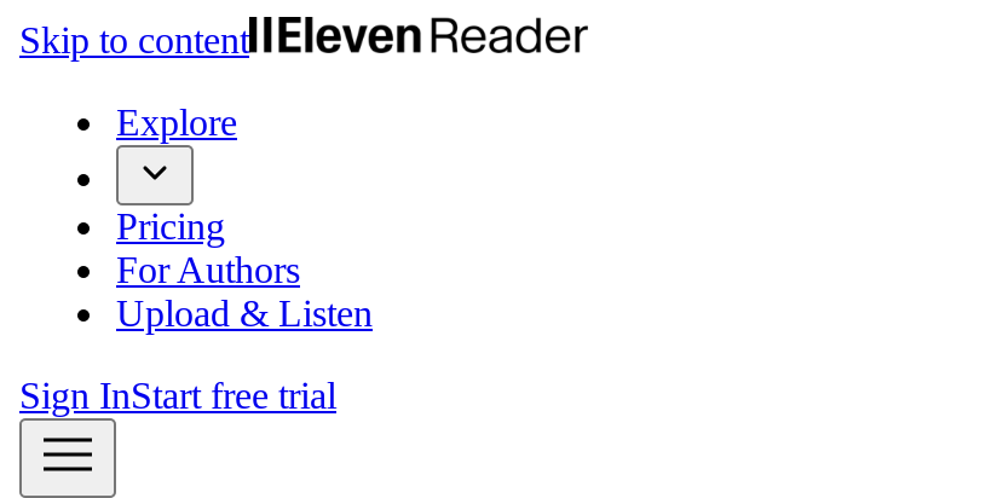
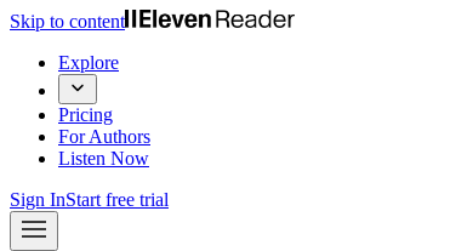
- Upload & Listen
+ Listen Now
